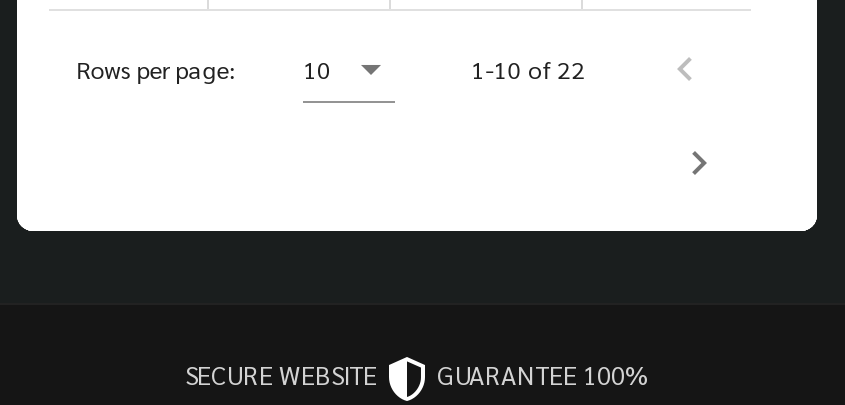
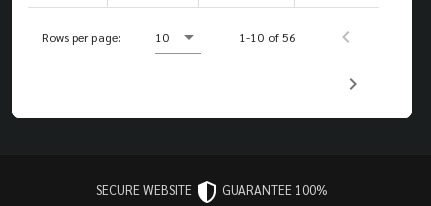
- 1-10 of 22
+ 1-10 of 56
